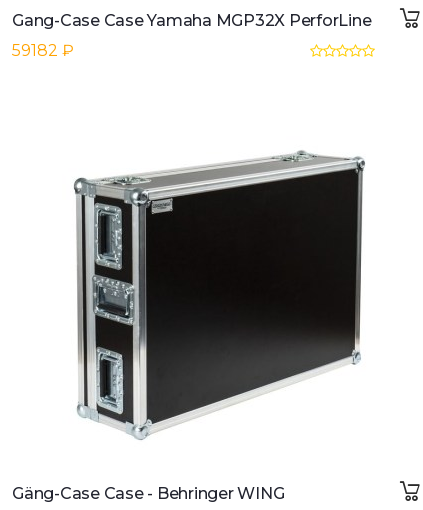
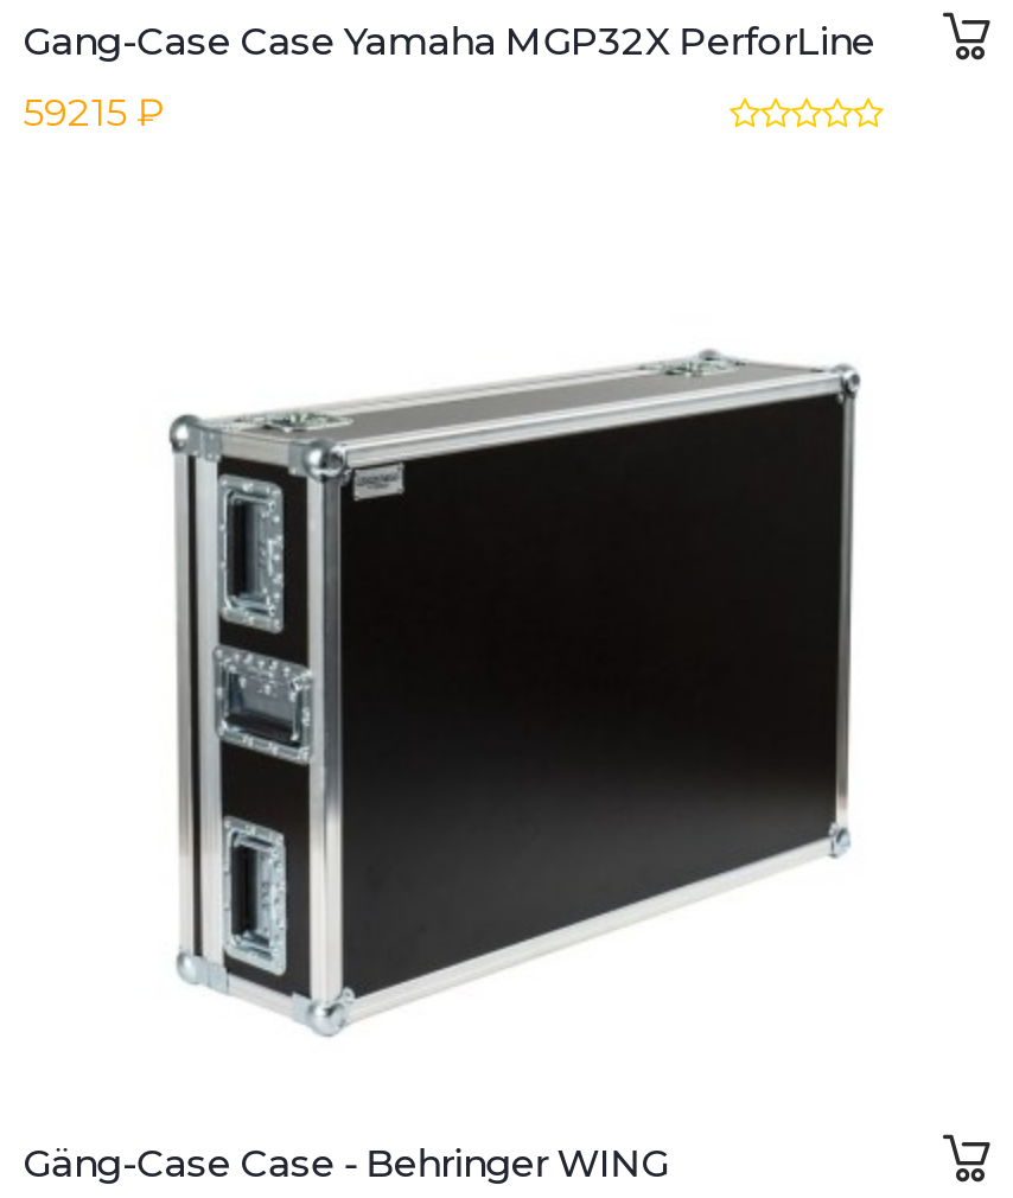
- 59182 ₽
+ 59215 ₽
